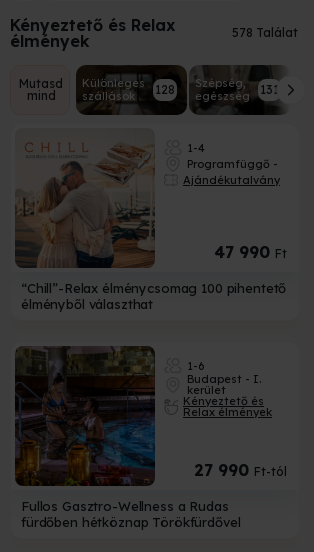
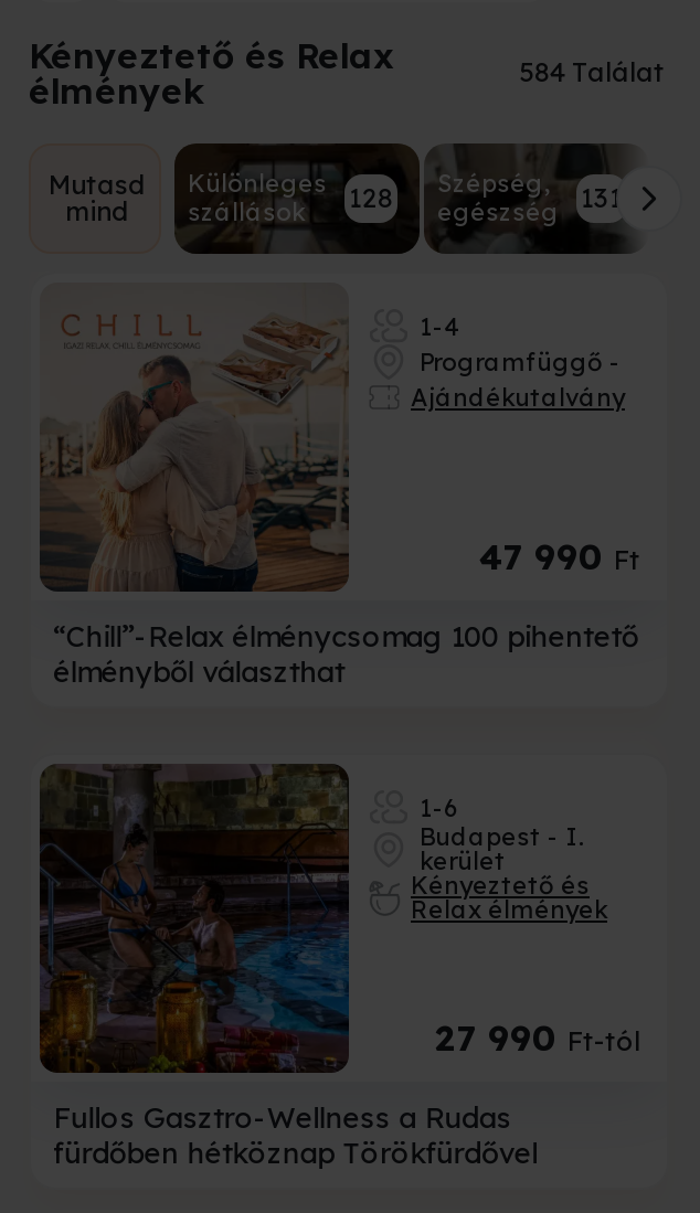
- 578 Találat
+ 584 Találat
